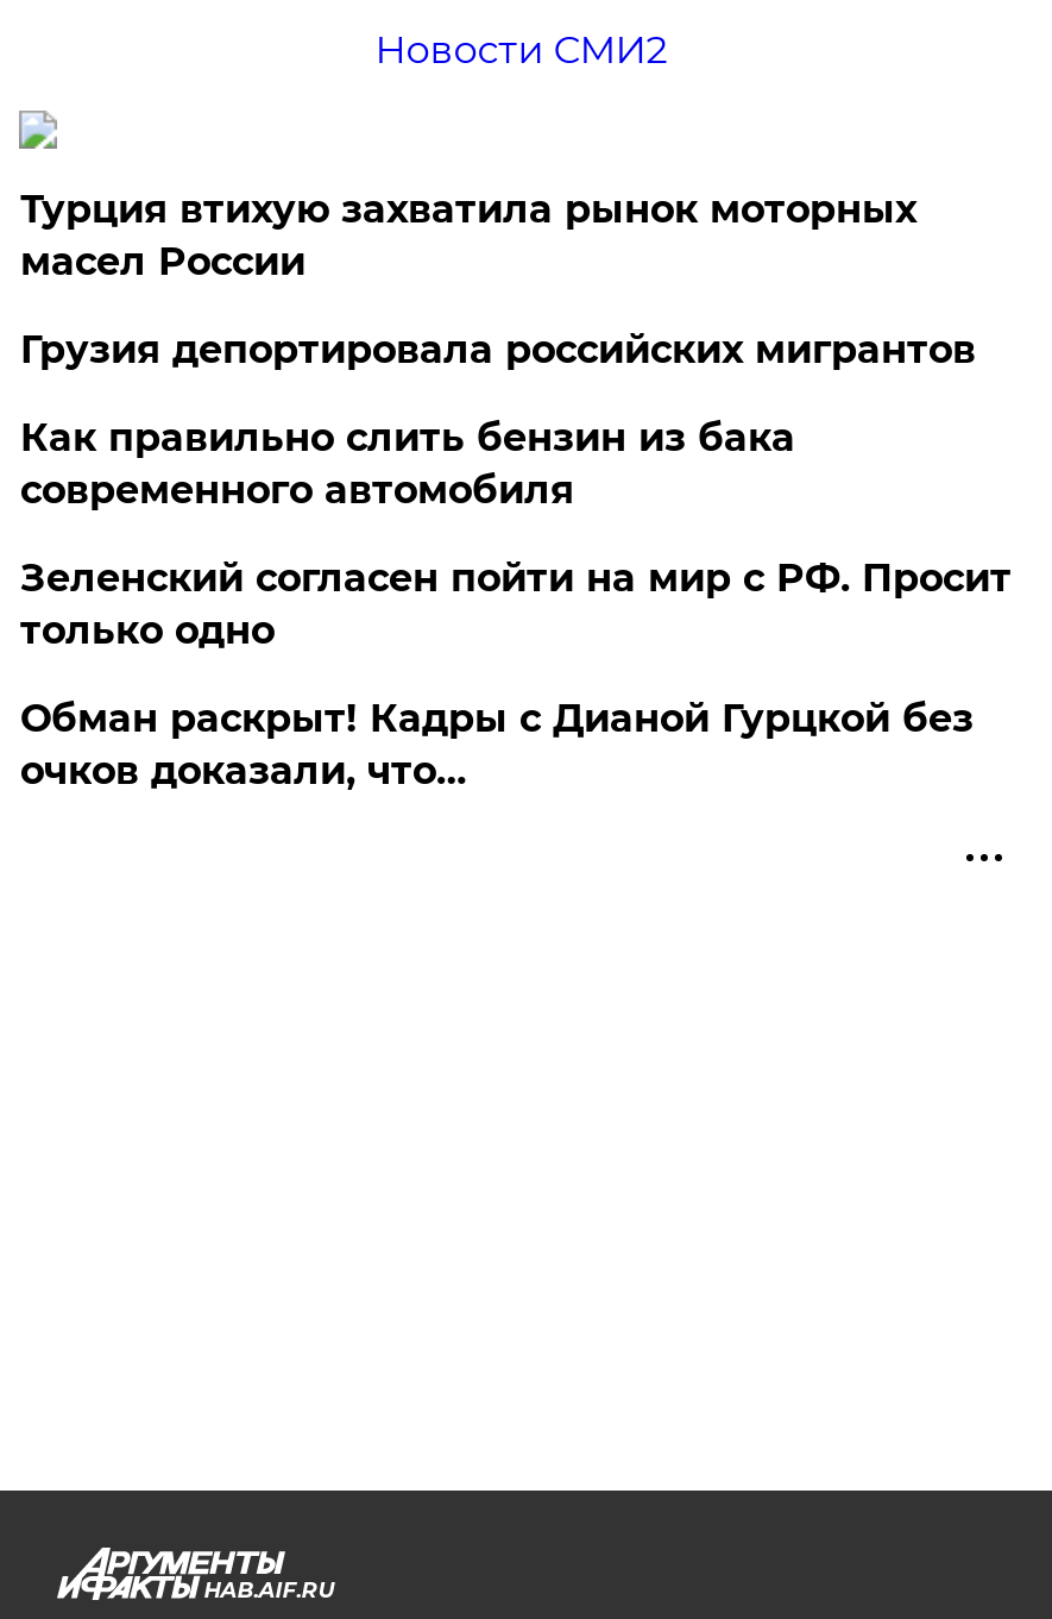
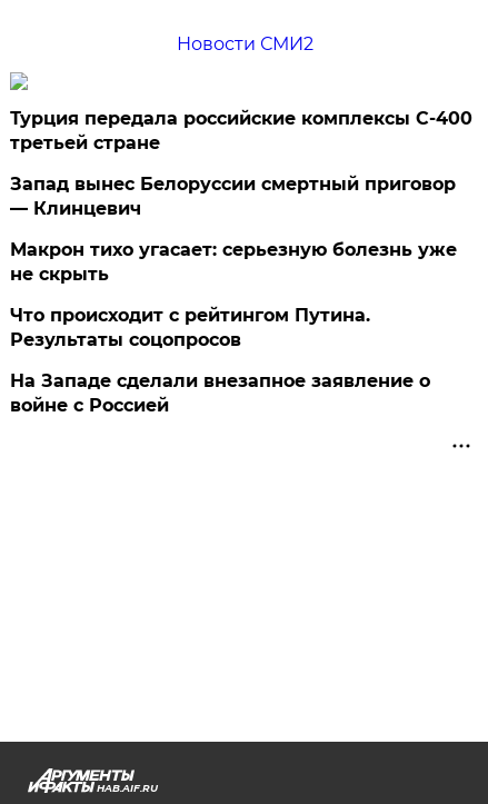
- Турция втихую захватила рынок моторных
- масел России
+ Турция передала российские комплексы С-400
+ третьей стране

- Грузия депортировала российских мигрантов
+ Запад вынес Белоруссии смертный приговор
+ — Клинцевич

- Как правильно слить бензин из бака
- современного автомобиля
+ Макрон тихо угасает: серьезную болезнь уже
+ не скрыть

- Зеленский согласен пойти на мир с РФ. Просит
- только одно
+ Что происходит с рейтингом Путина.
+ Результаты соцопросов

- Обман раскрыт! Кадры с Дианой Гурцкой без
- очков доказали, что…
+ На Западе сделали внезапное заявление о
+ войне с Россией
